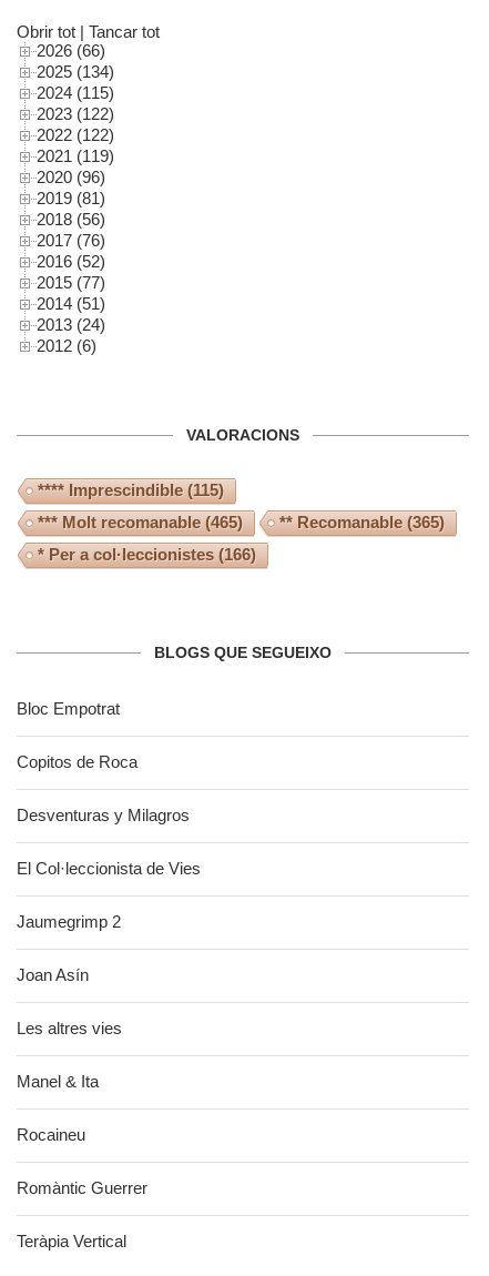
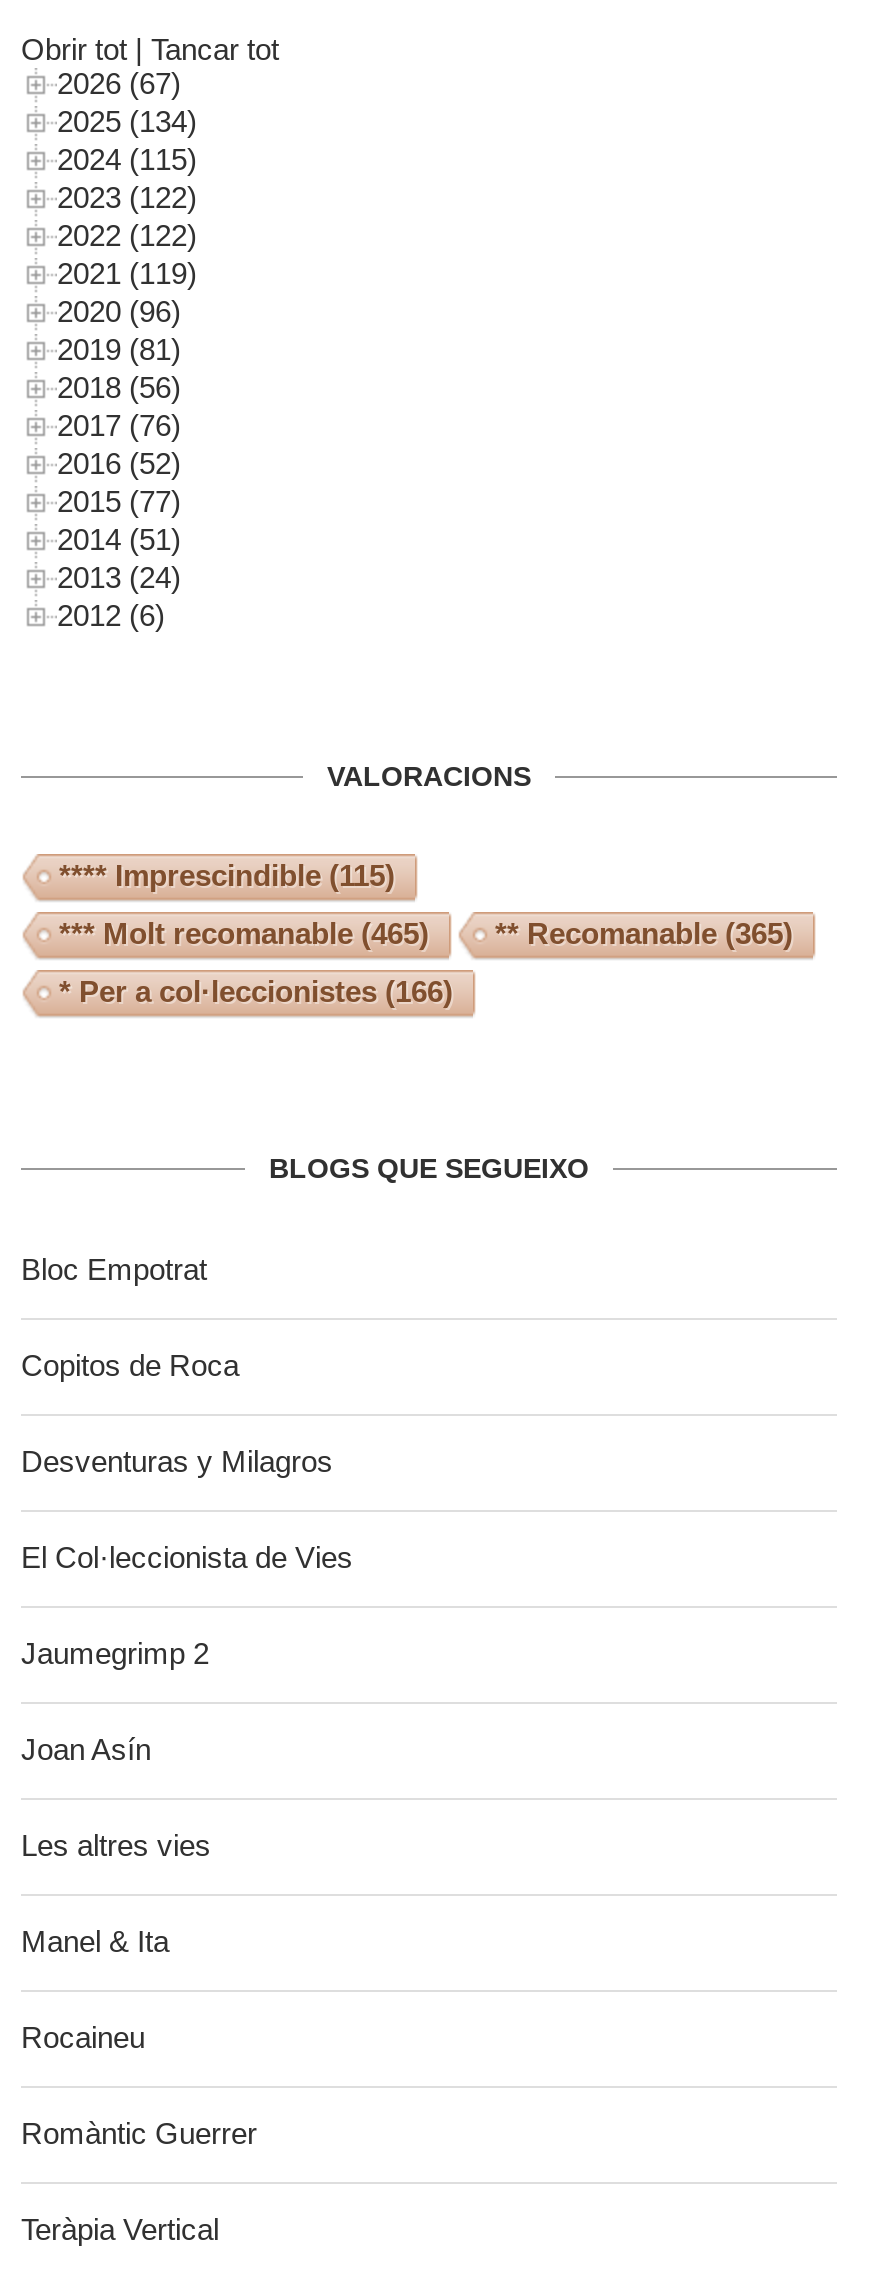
- 2026 (66)
+ 2026 (67)
